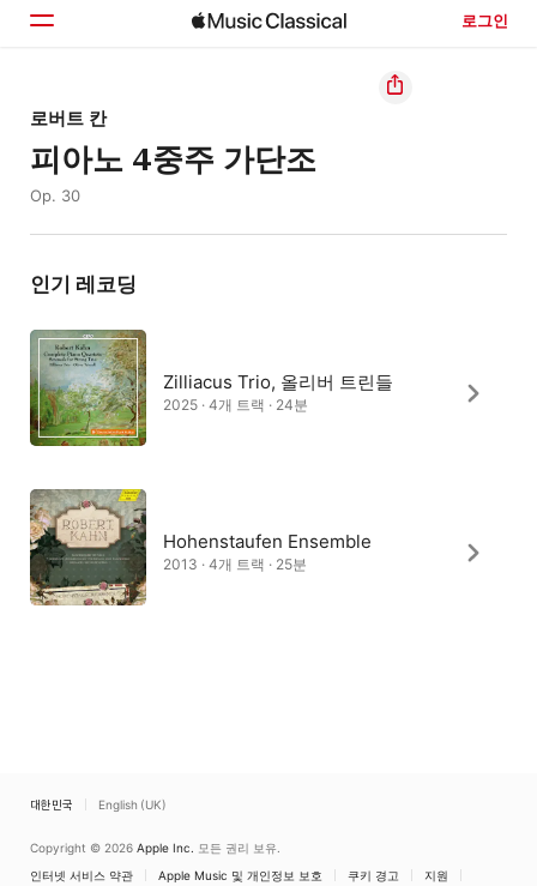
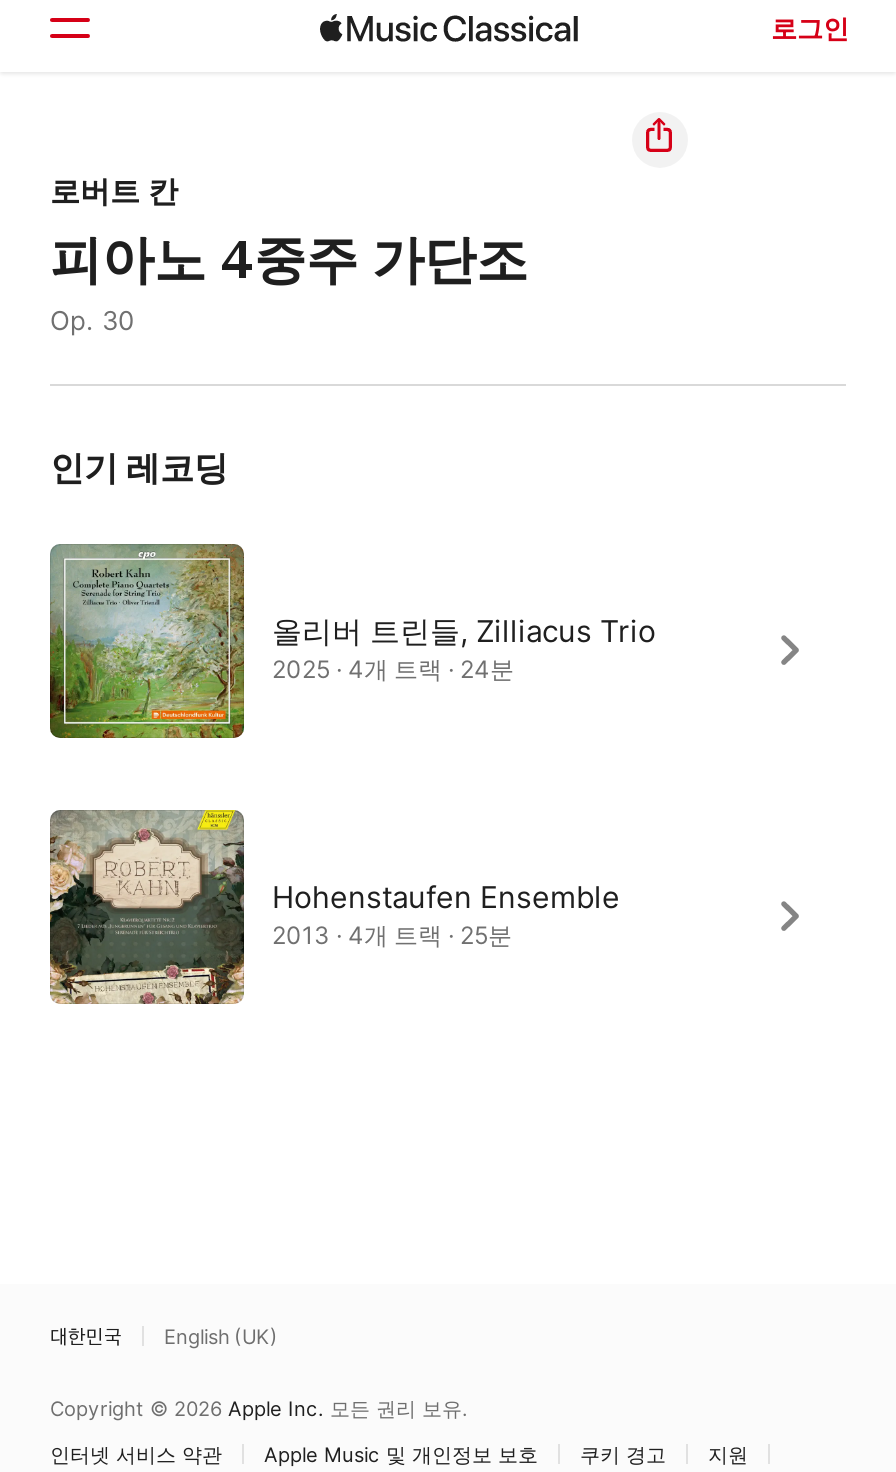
- Zilliacus Trio, 올리버 트린들
+ 올리버 트린들, Zilliacus Trio
